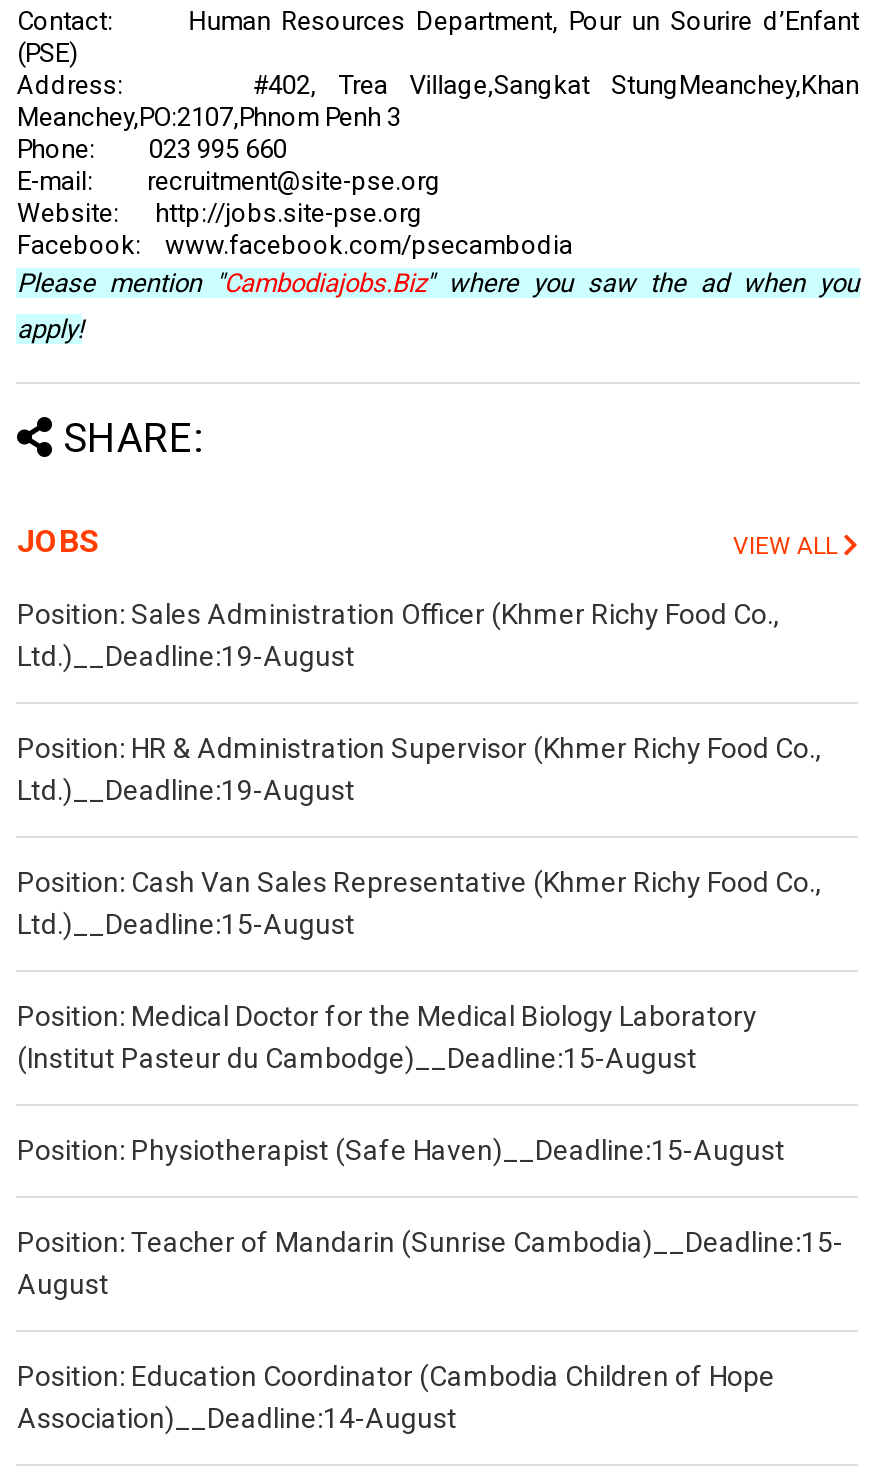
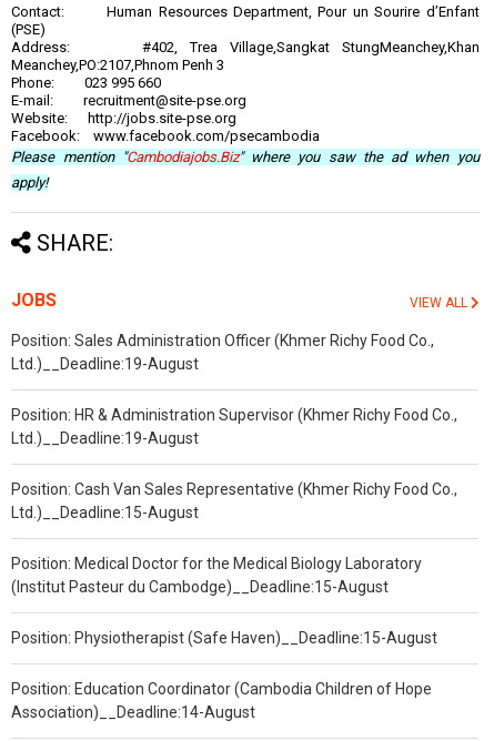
- Position: Teacher of Mandarin (Sunrise Cambodia)__Deadline:15-
- August
